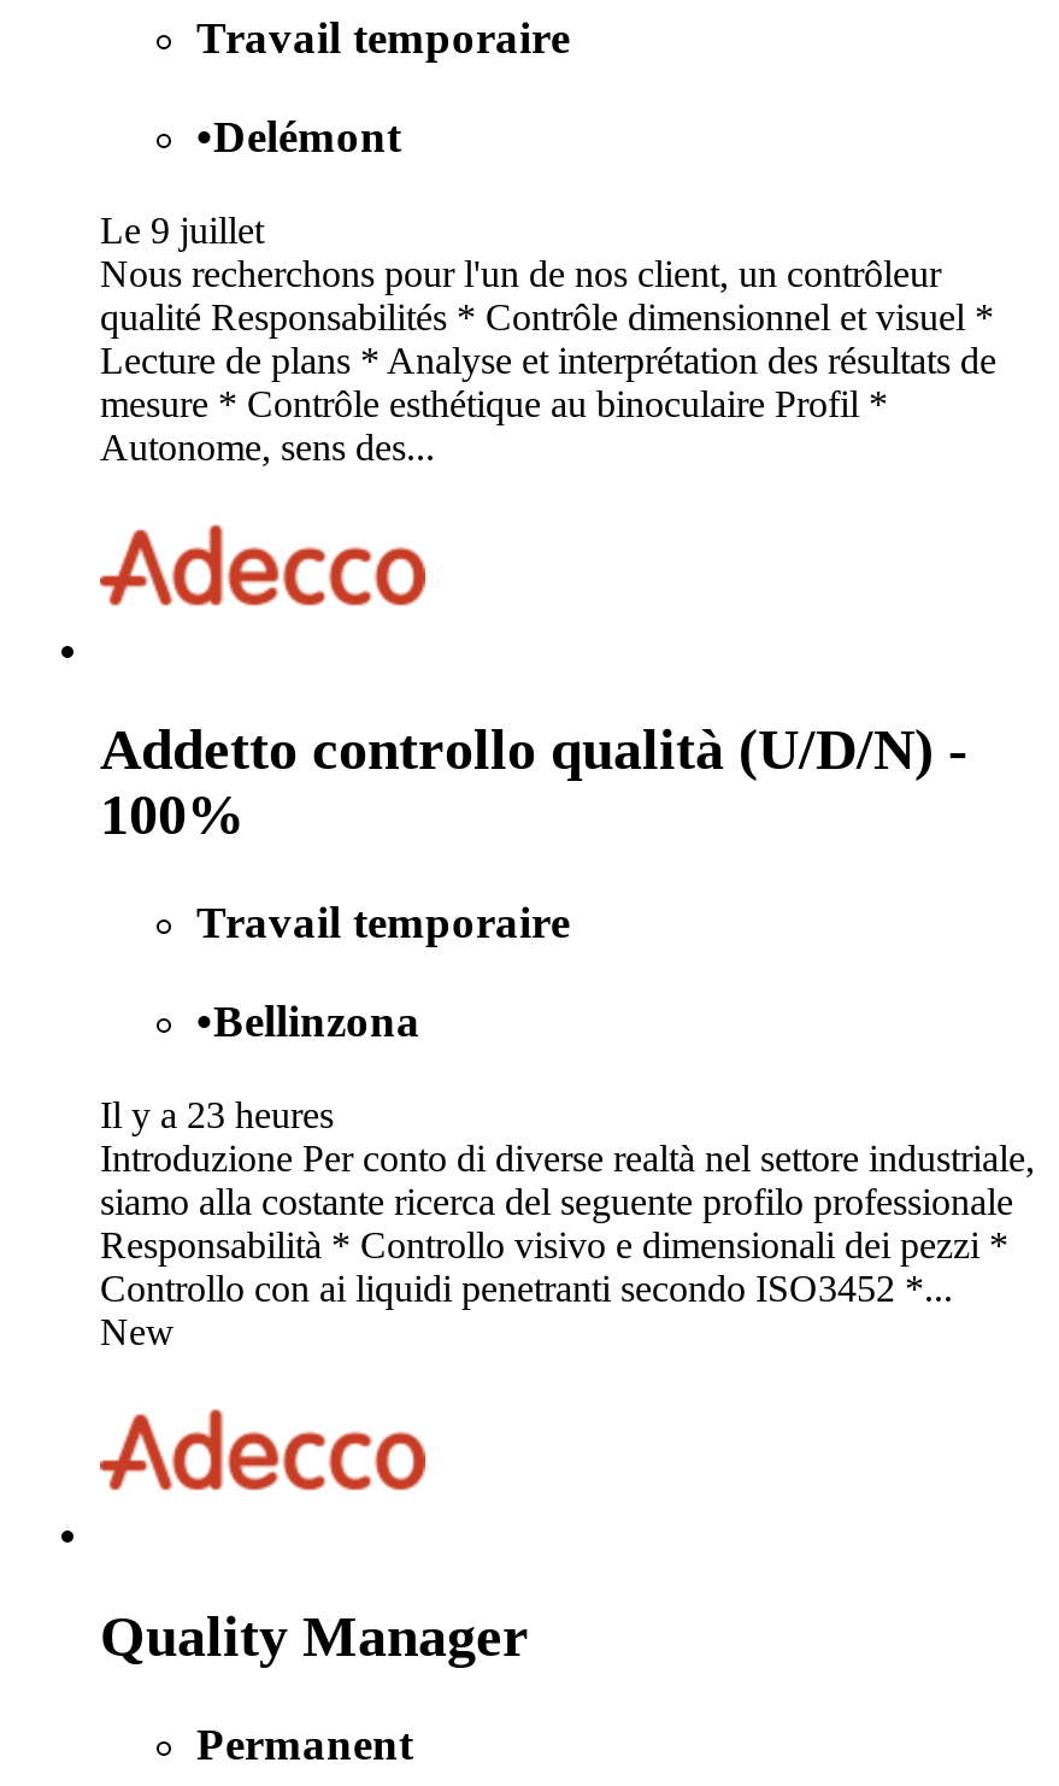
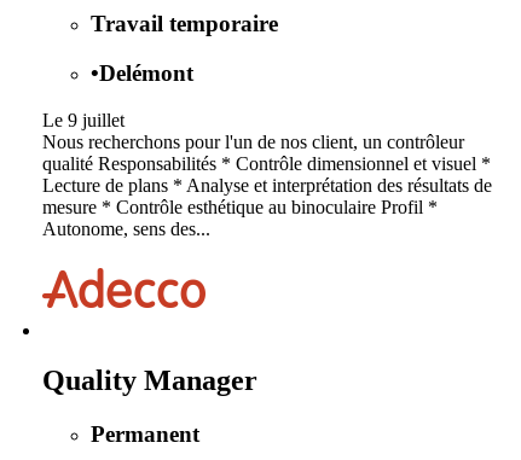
- Addetto controllo qualità (U/D/N) -
- 100%
- Travail temporaire
- •Bellinzona
- Il y a 23 heures
- Introduzione Per conto di diverse realtà nel settore industriale,
- siamo alla costante ricerca del seguente profilo professionale
- Responsabilità * Controllo visivo e dimensionali dei pezzi *
- Controllo con ai liquidi penetranti secondo ISO3452 *...
- New
